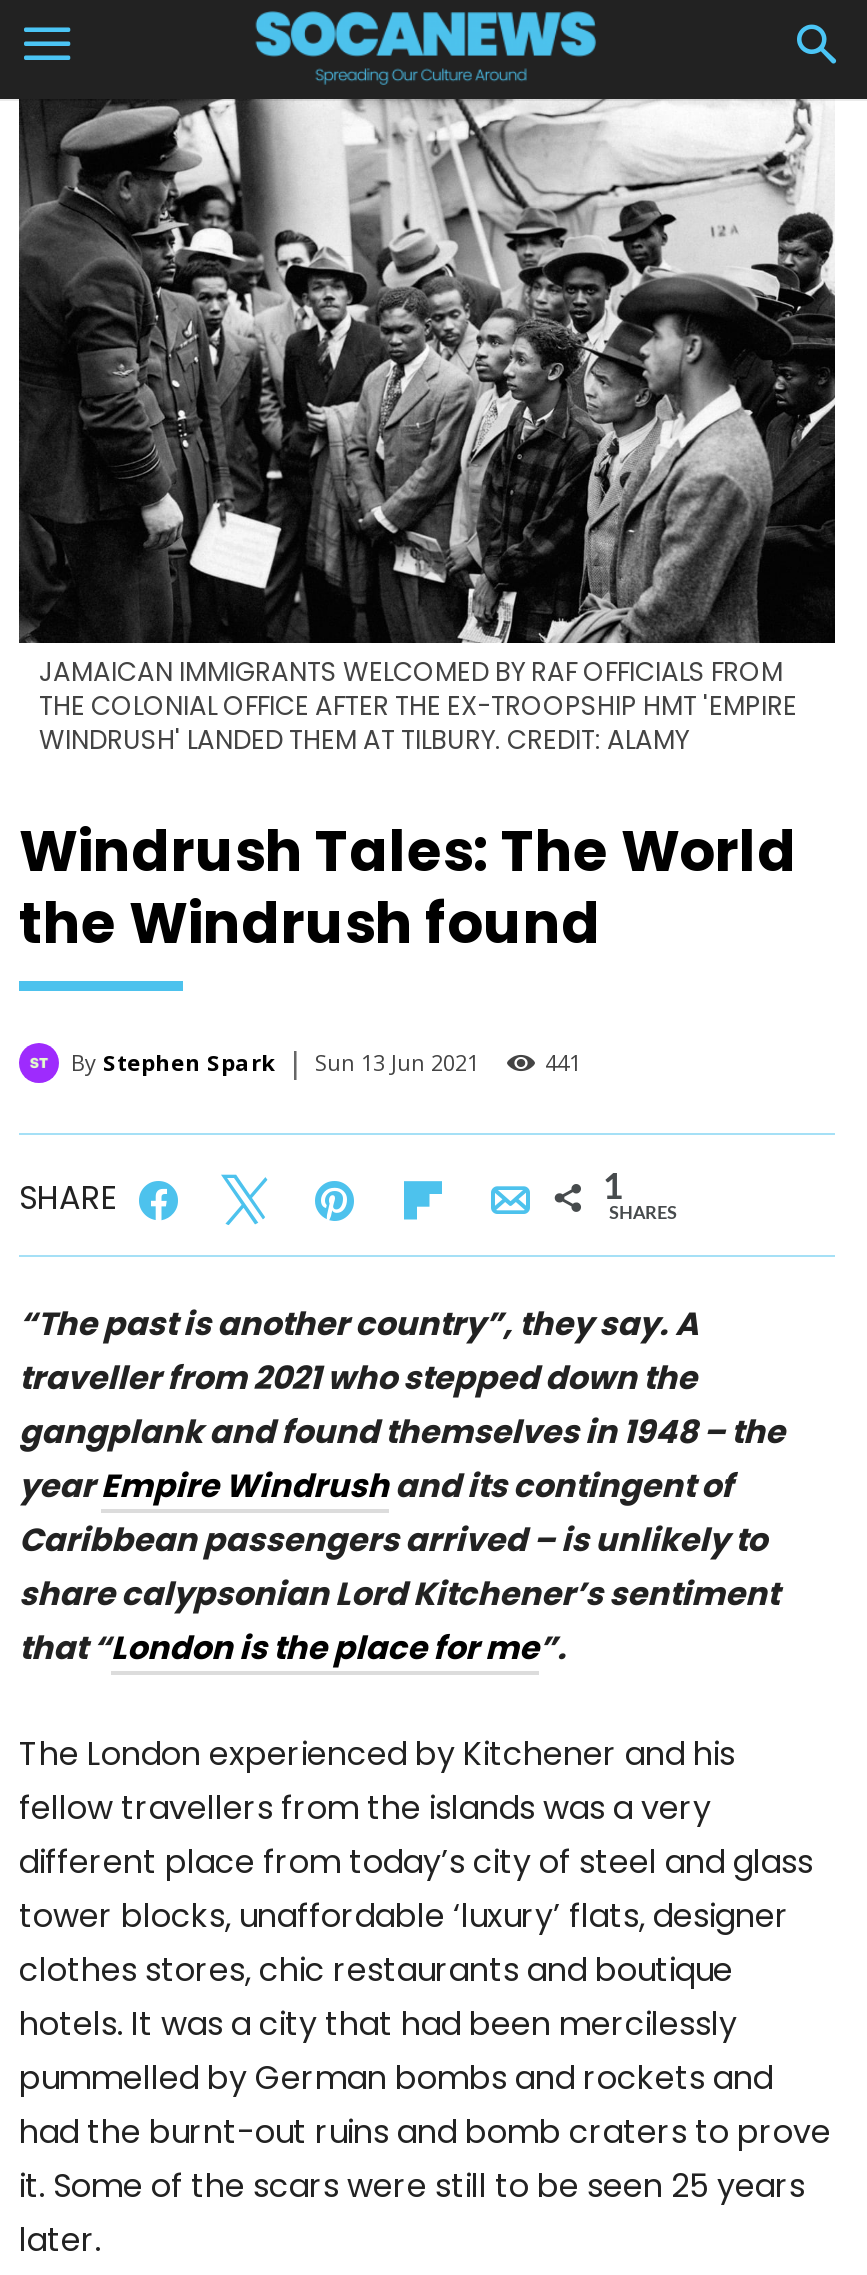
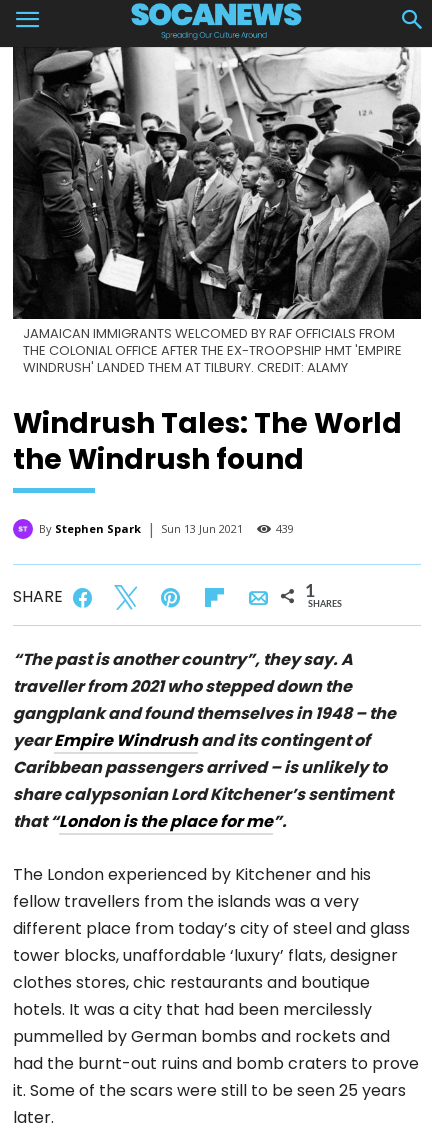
- 441
+ 439
